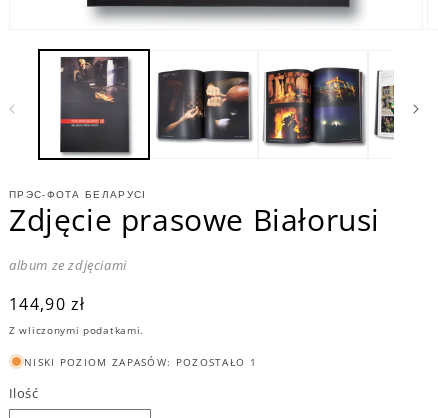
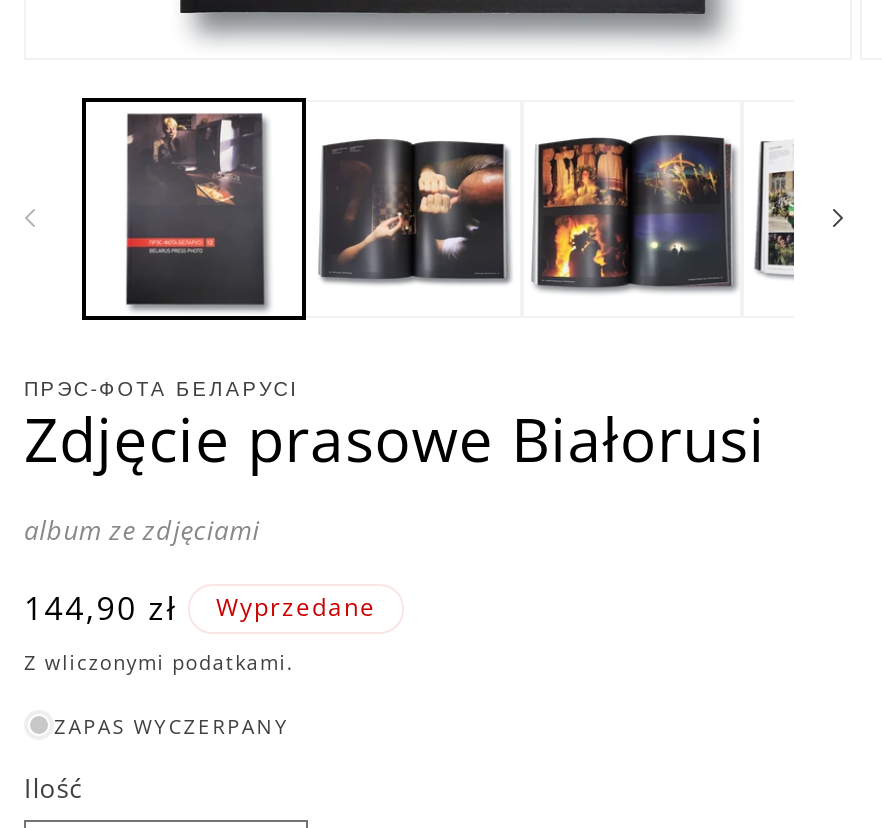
+ Wyprzedane

- NISKI POZIOM ZAPASÓW: POZOSTAŁO 1
+ ZAPAS WYCZERPANY
